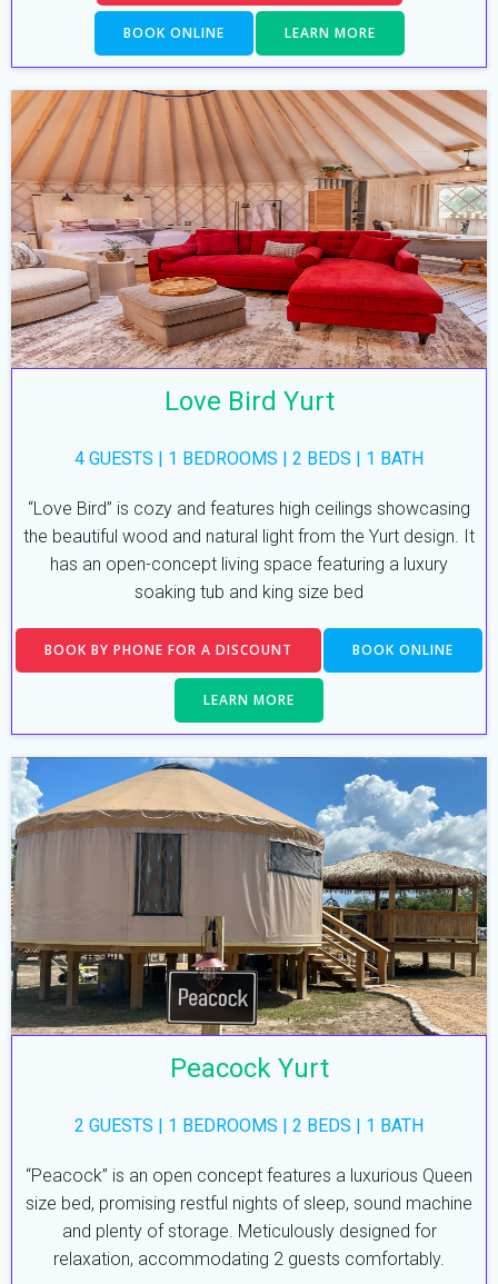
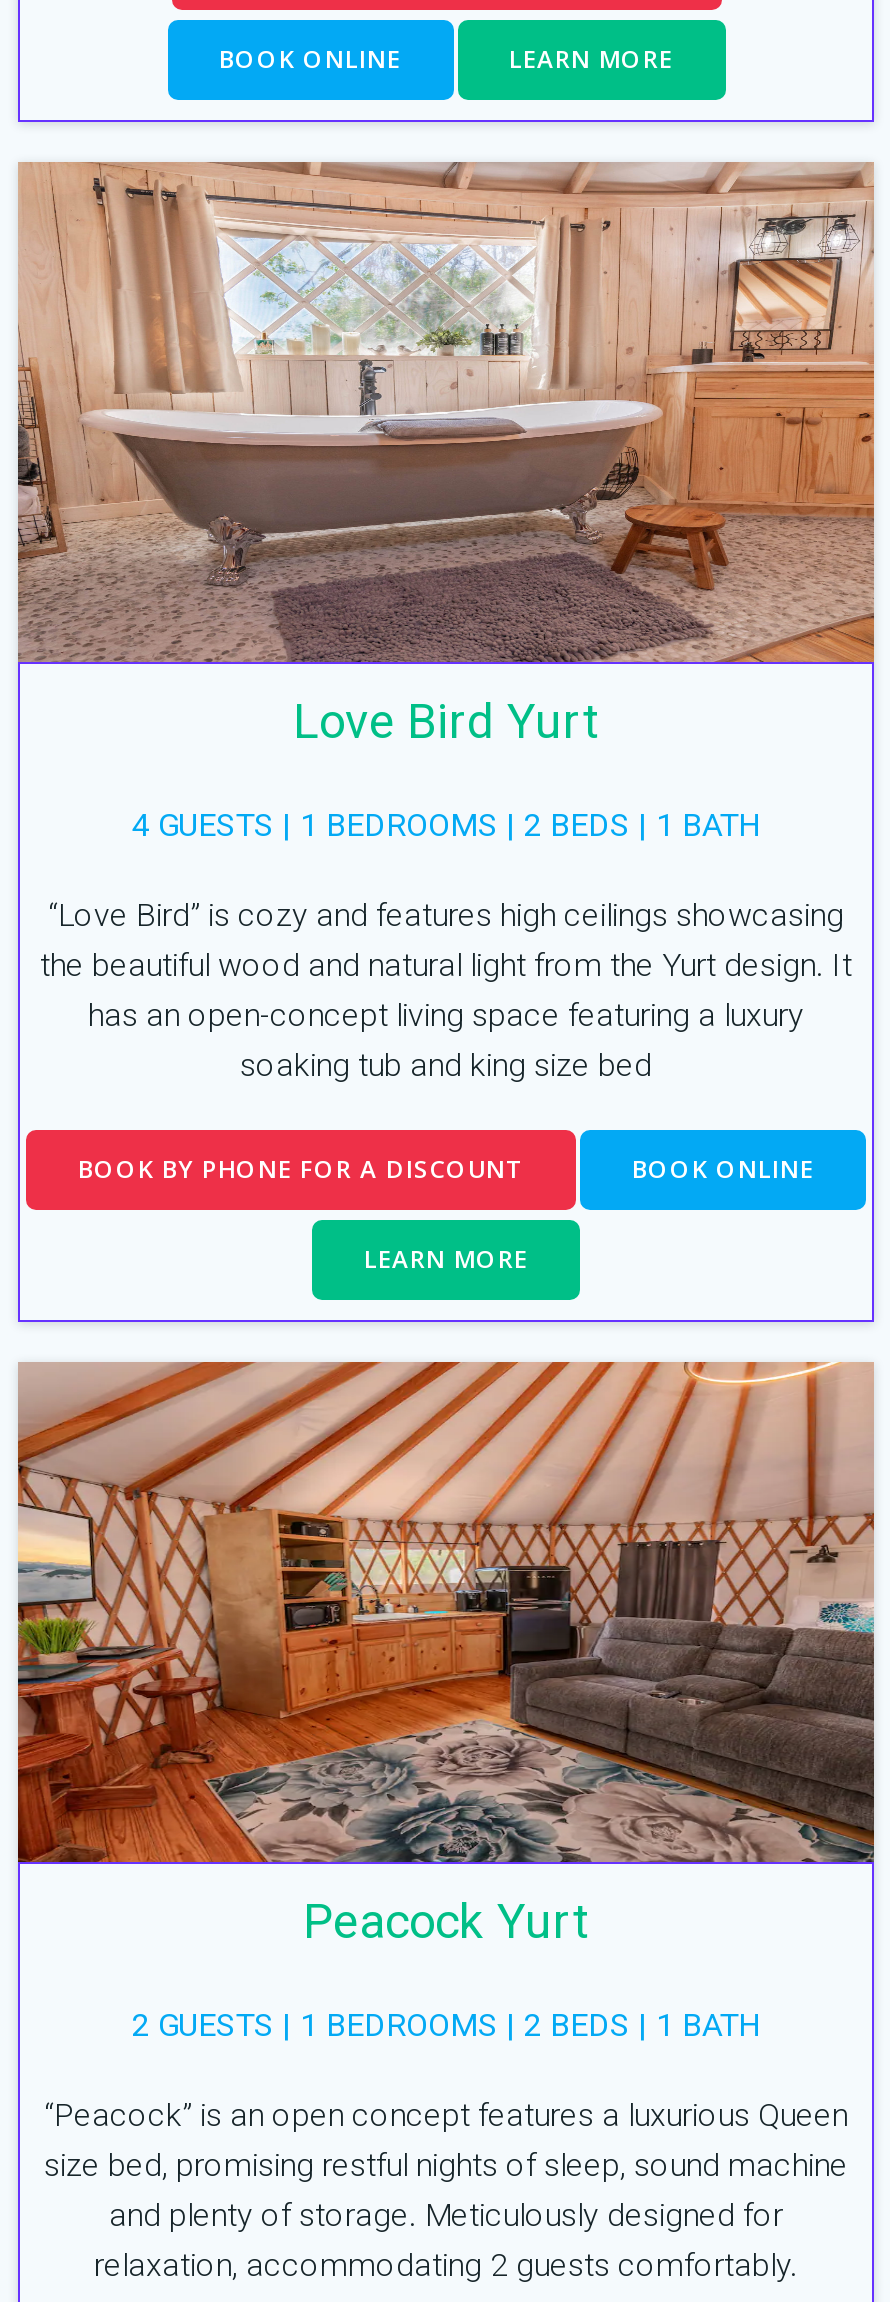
- [image]
+ [image]

- [image]
+ [image]
